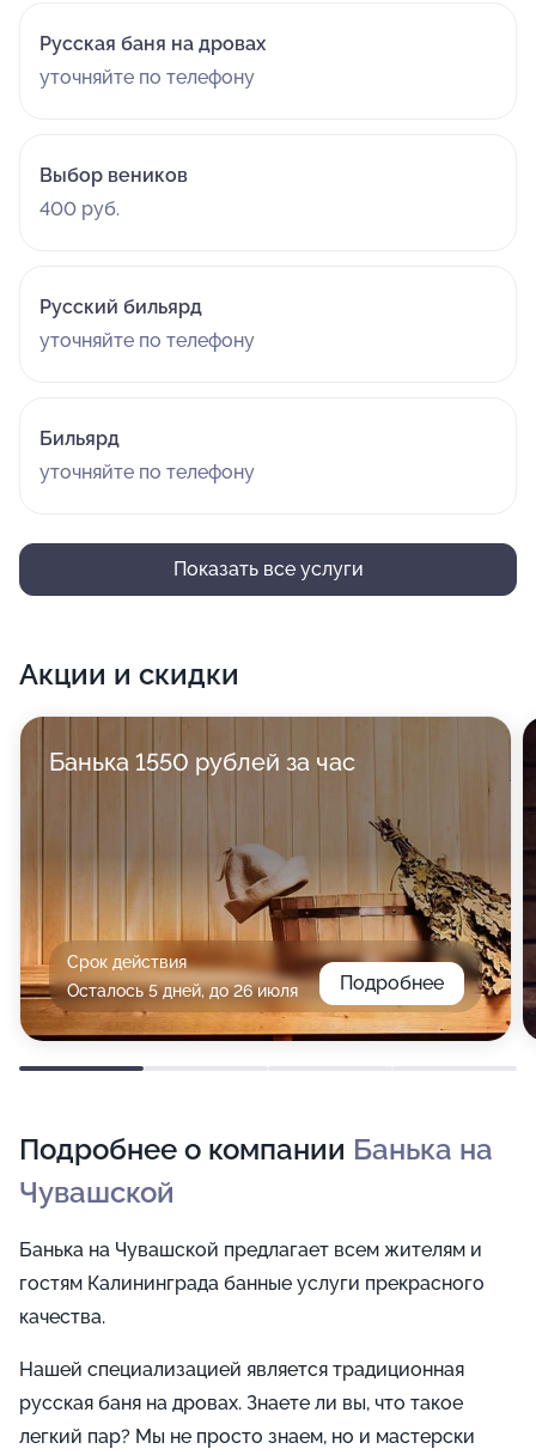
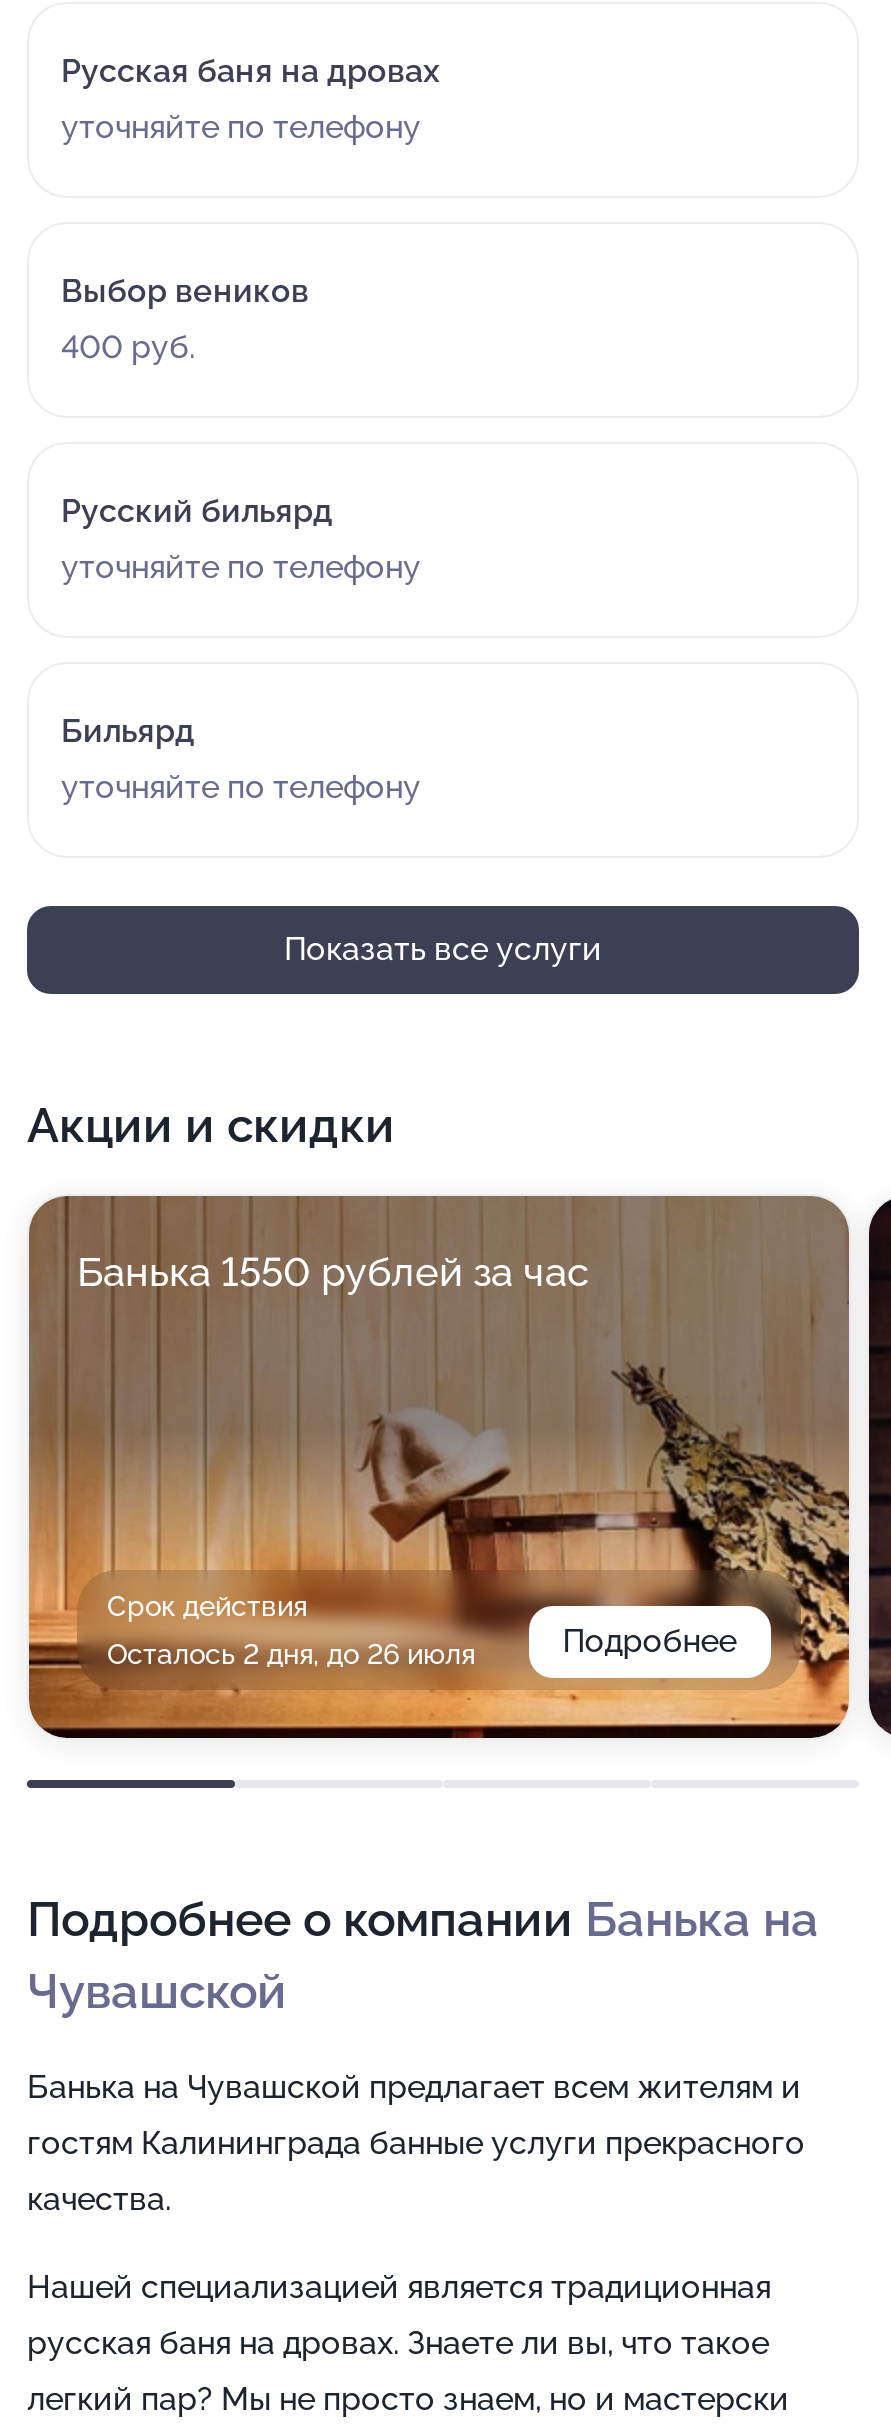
- Осталось 5 дней, до 26 июля
+ Осталось 2 дня, до 26 июля
